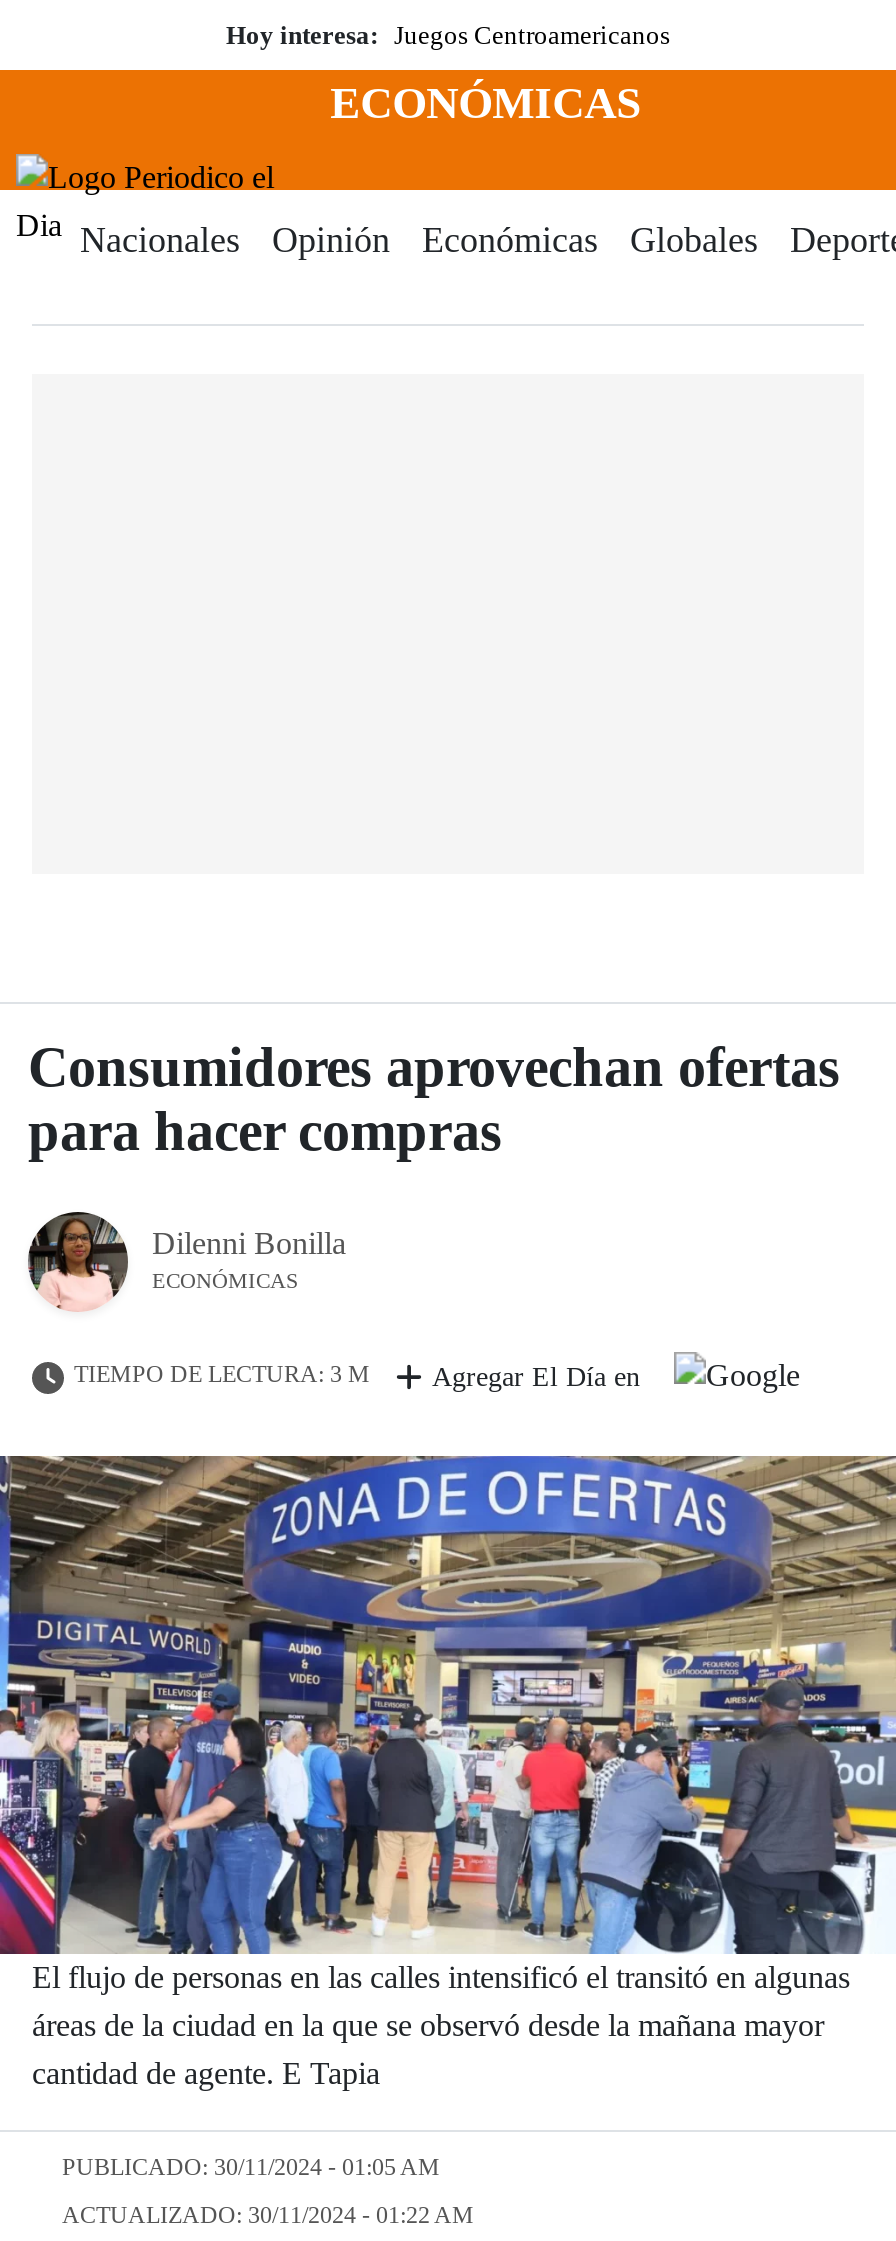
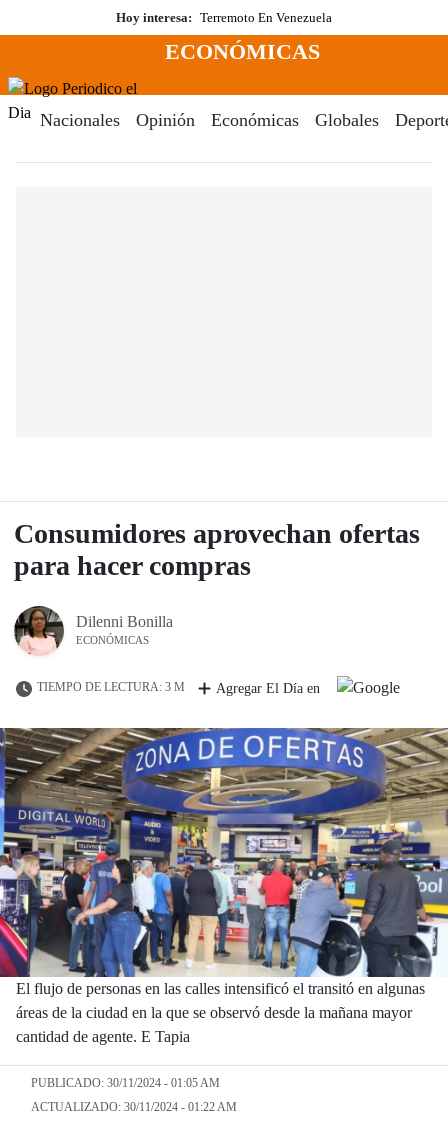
- Hoy interesa: Juegos Centroamericanos
+ Hoy interesa: Terremoto En Venezuela
